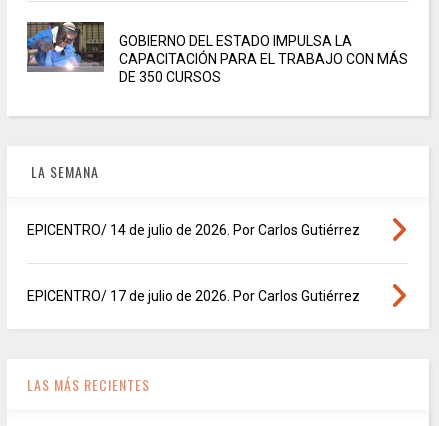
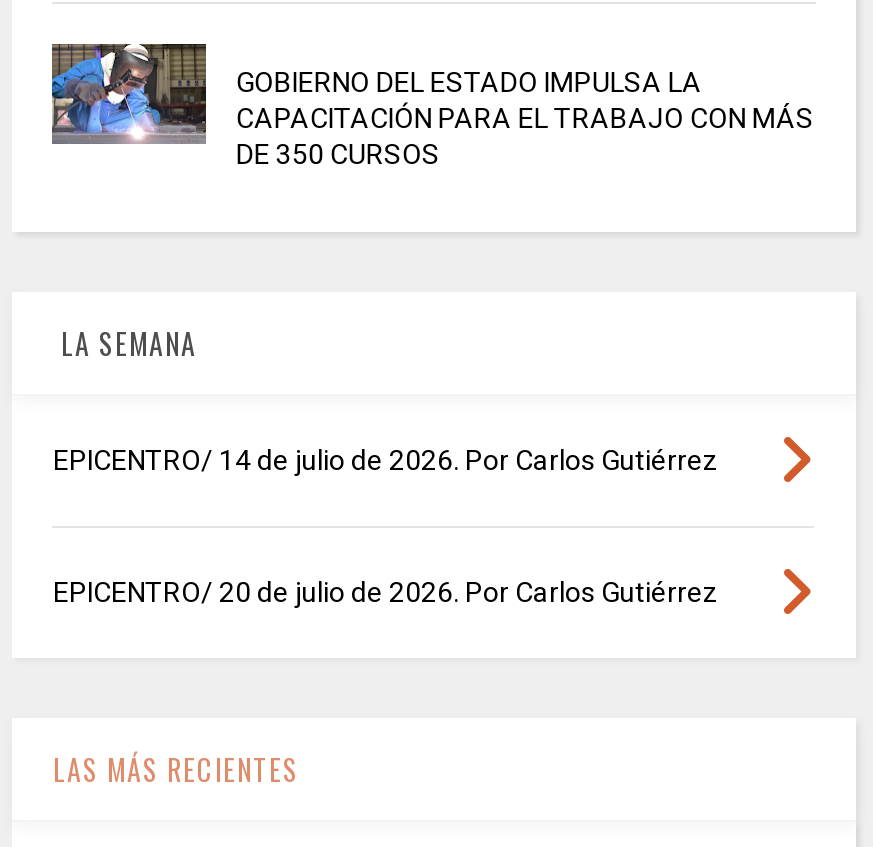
- EPICENTRO/ 17 de julio de 2026. Por Carlos Gutiérrez
+ EPICENTRO/ 20 de julio de 2026. Por Carlos Gutiérrez
